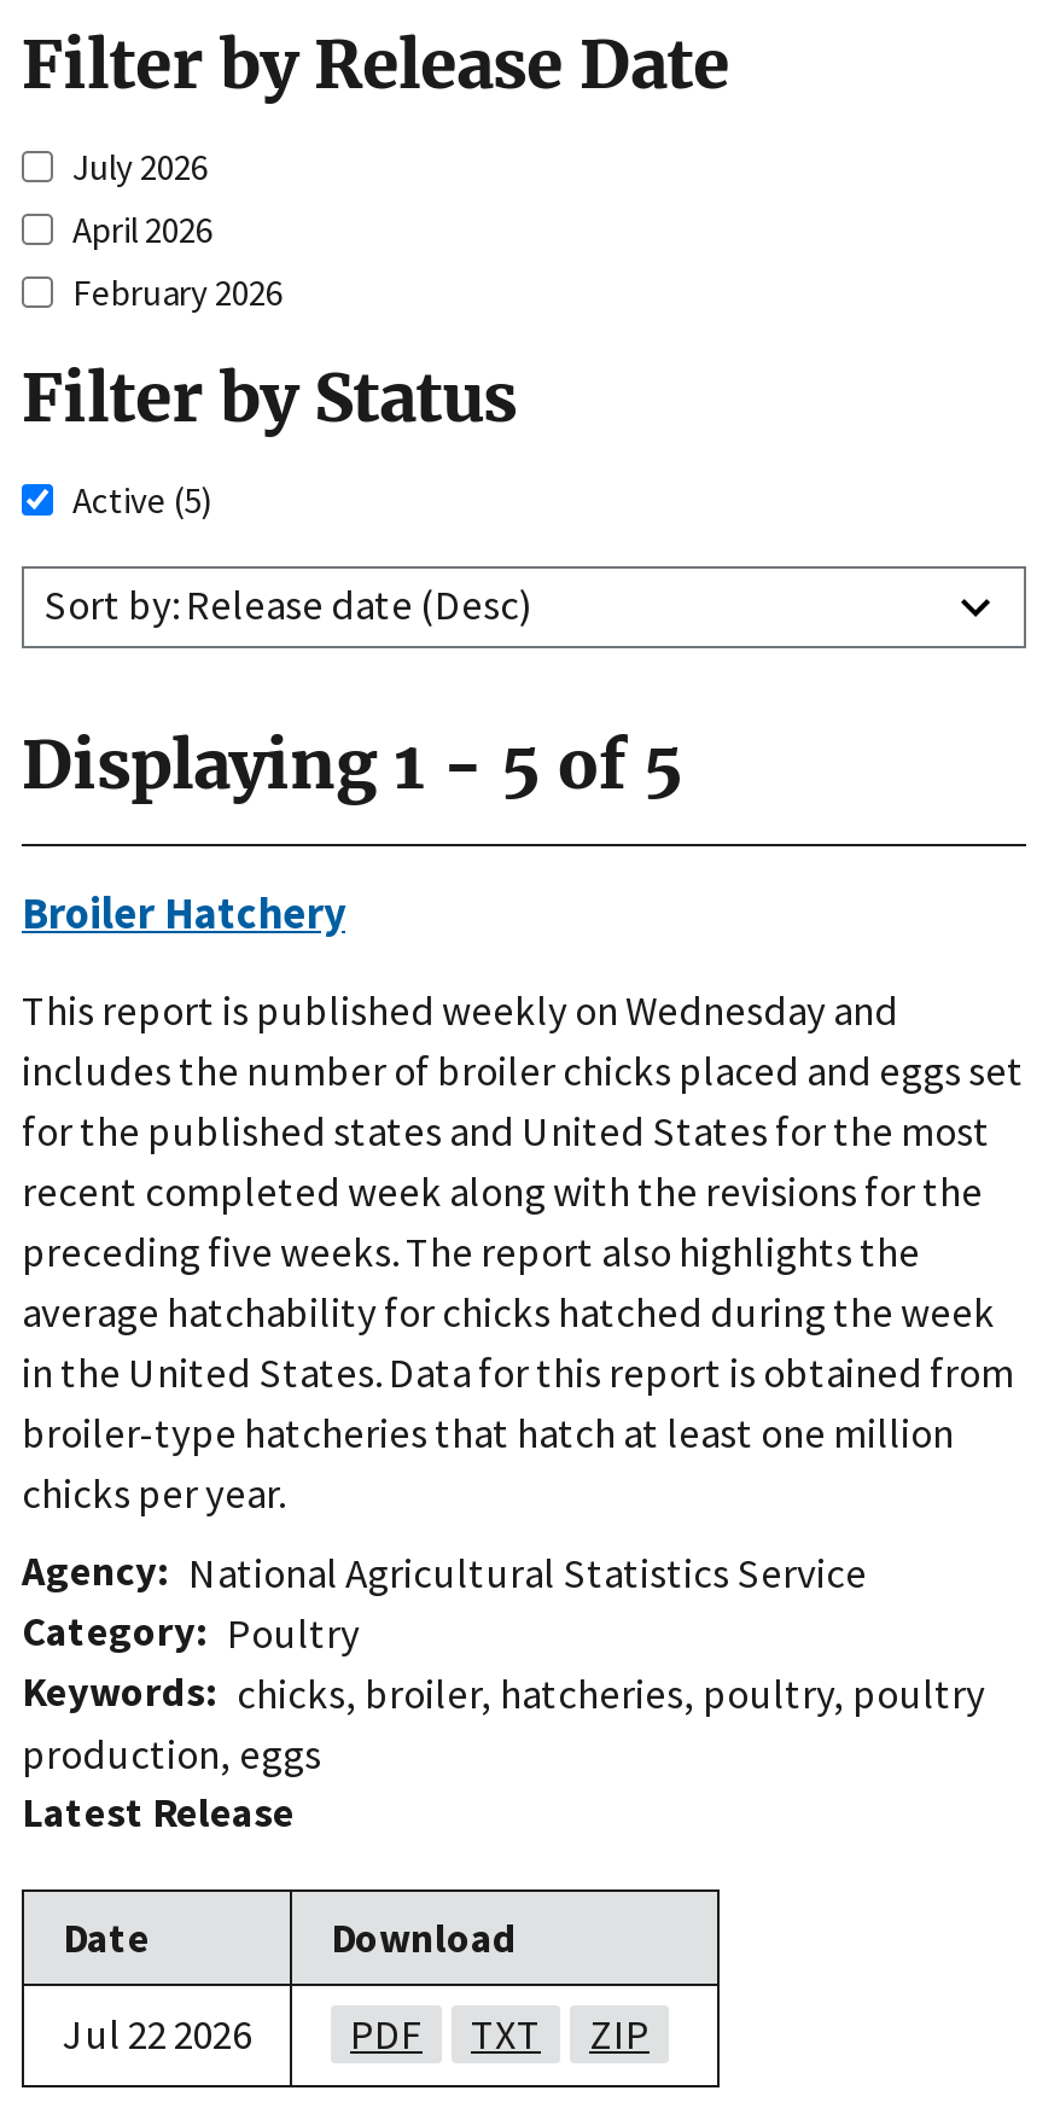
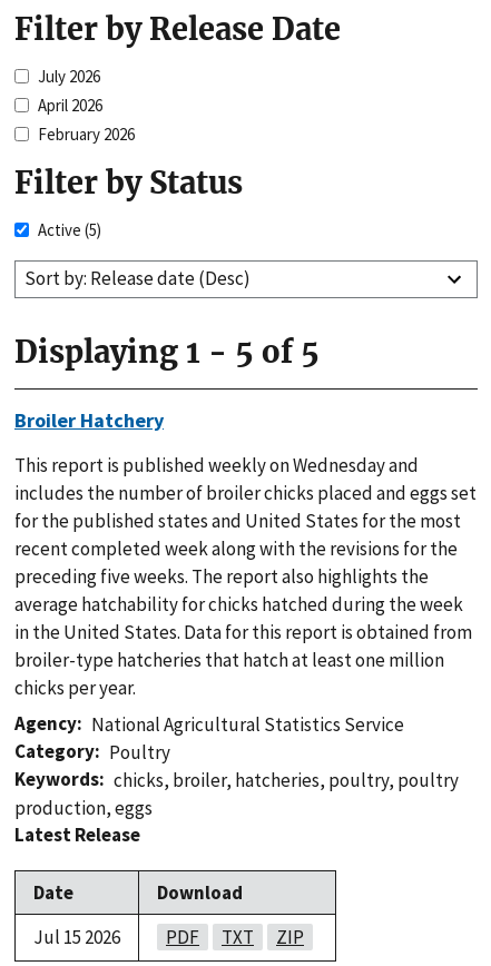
- Jul 22 2026 PDF TXT ZIP
+ Jul 15 2026 PDF TXT ZIP
